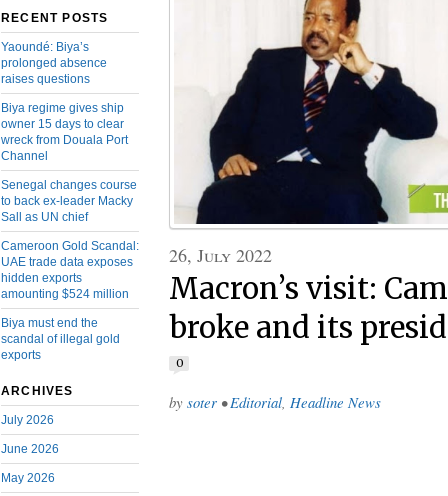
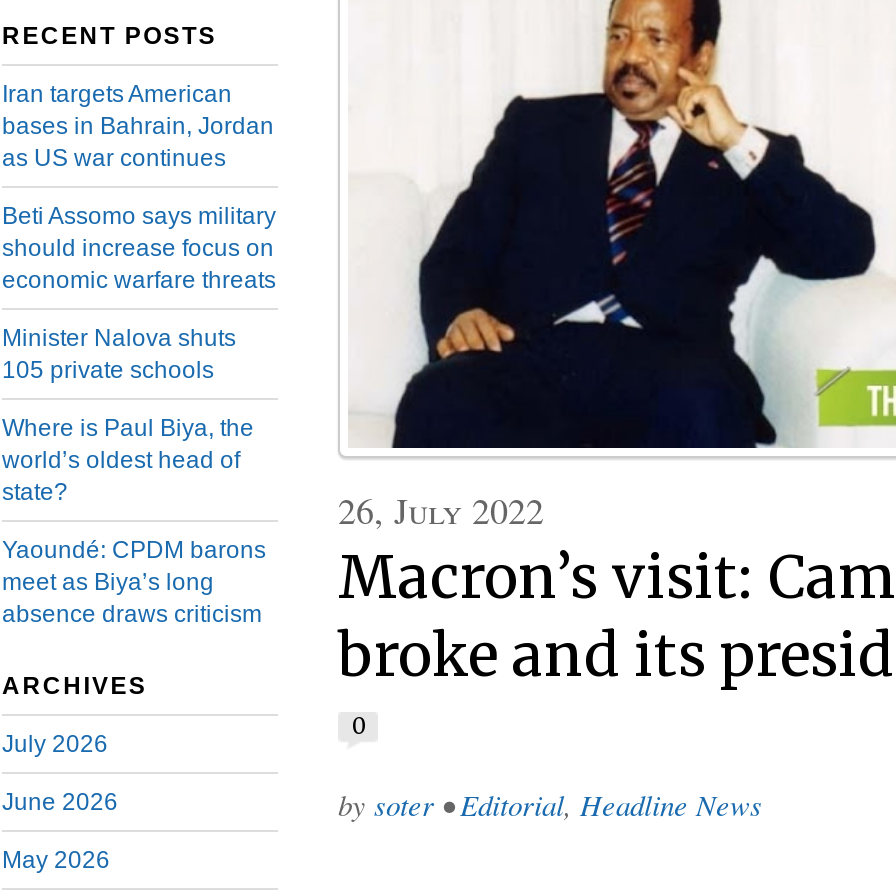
- Yaoundé: Biya’s
- prolonged absence
- raises questions
+ Iran targets American
+ bases in Bahrain, Jordan
+ as US war continues

- Biya regime gives ship
- owner 15 days to clear
- wreck from Douala Port
- Channel
+ Beti Assomo says military
+ should increase focus on
+ economic warfare threats

- Senegal changes course
- to back ex-leader Macky
- Sall as UN chief
+ Minister Nalova shuts
+ 105 private schools

- Cameroon Gold Scandal:
- UAE trade data exposes
- hidden exports
- amounting $524 million
+ Where is Paul Biya, the
+ world’s oldest head of
+ state?

- Biya must end the
- scandal of illegal gold
- exports
+ Yaoundé: CPDM barons
+ meet as Biya’s long
+ absence draws criticism
